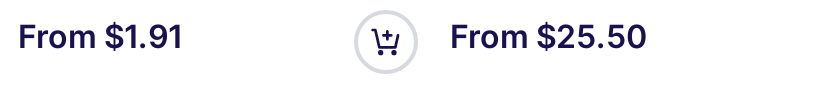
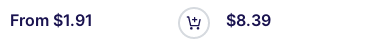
- From $25.50
+ $8.39
